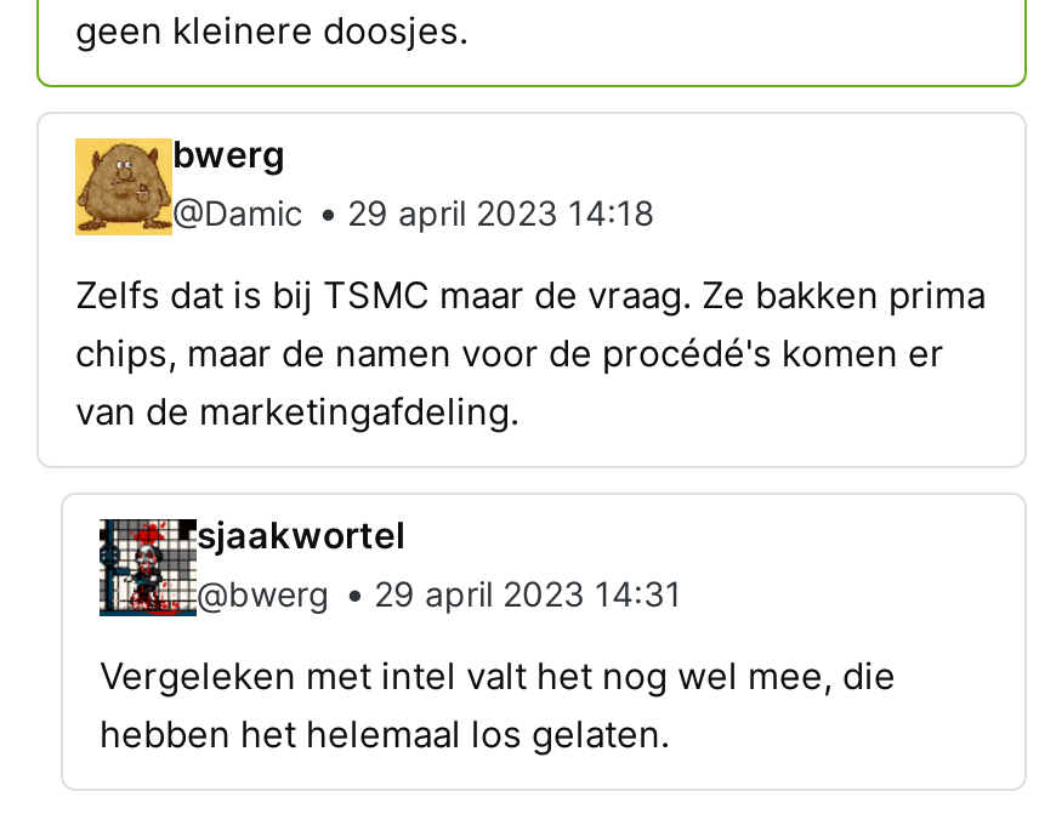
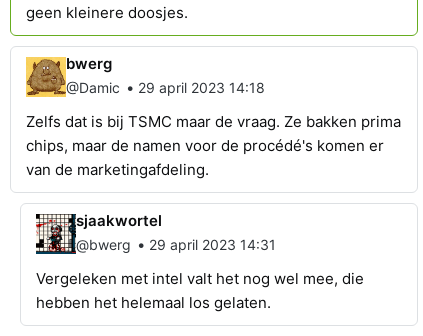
- [image]
+ [image]
